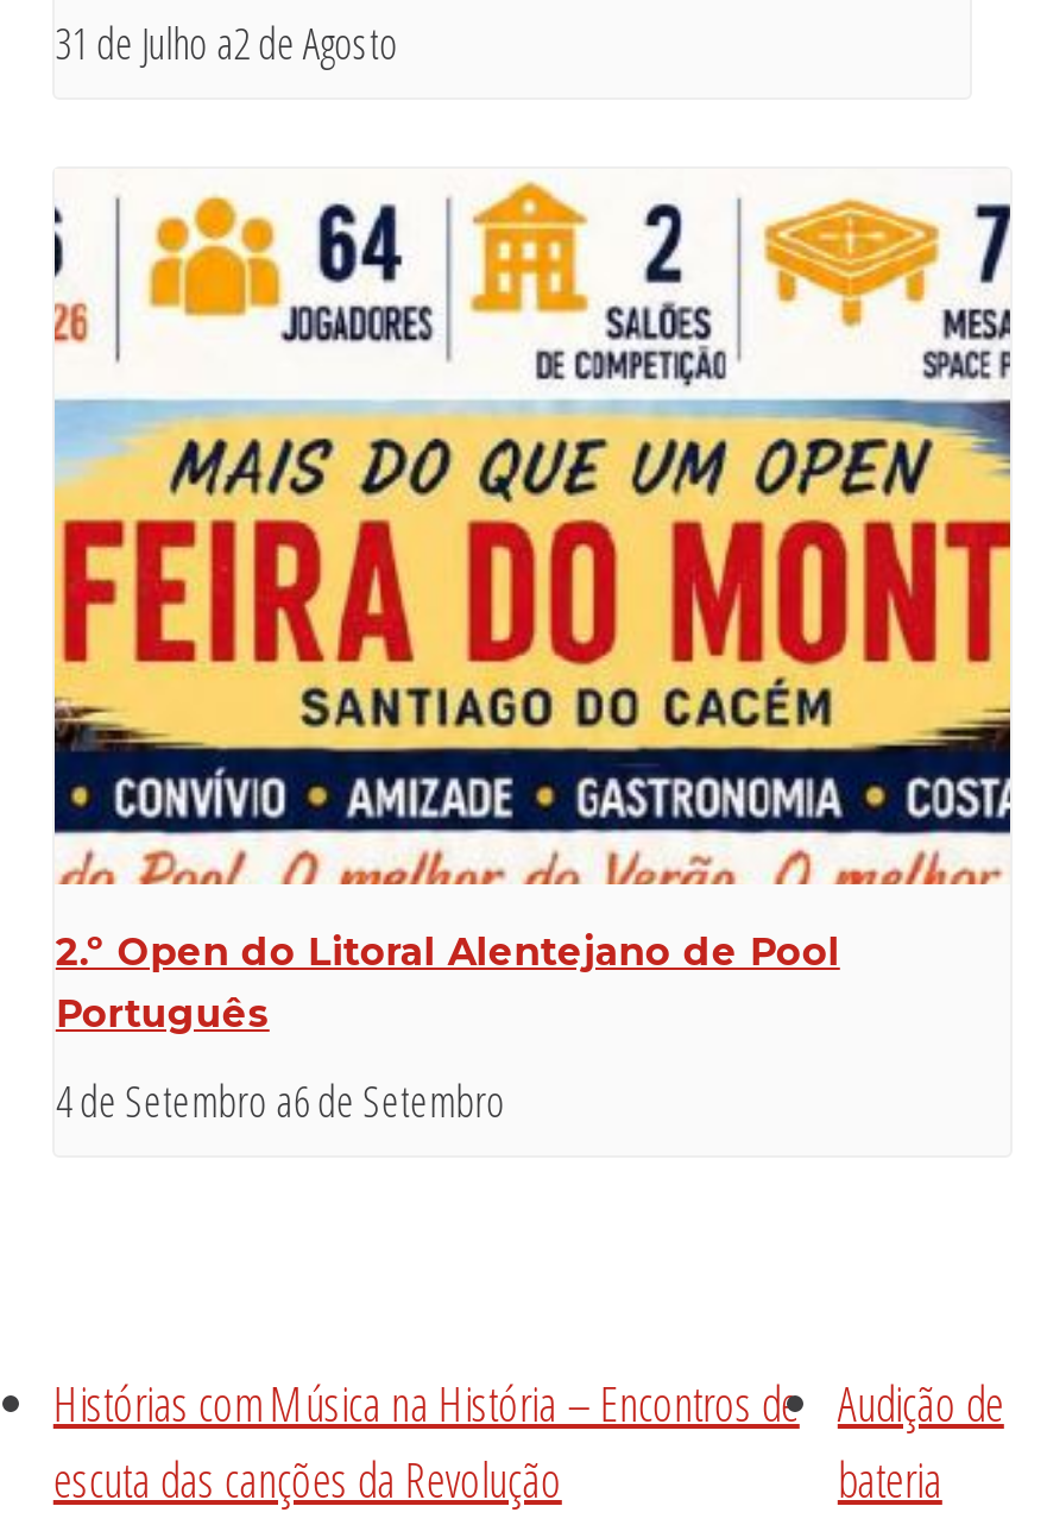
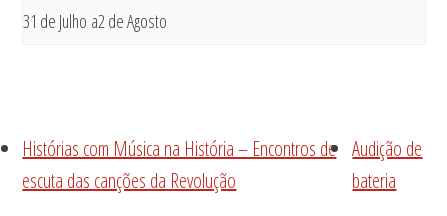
- [image]
- 2.º Open do Litoral Alentejano de Pool
- Português
- 4 de Setembro a6 de Setembro
